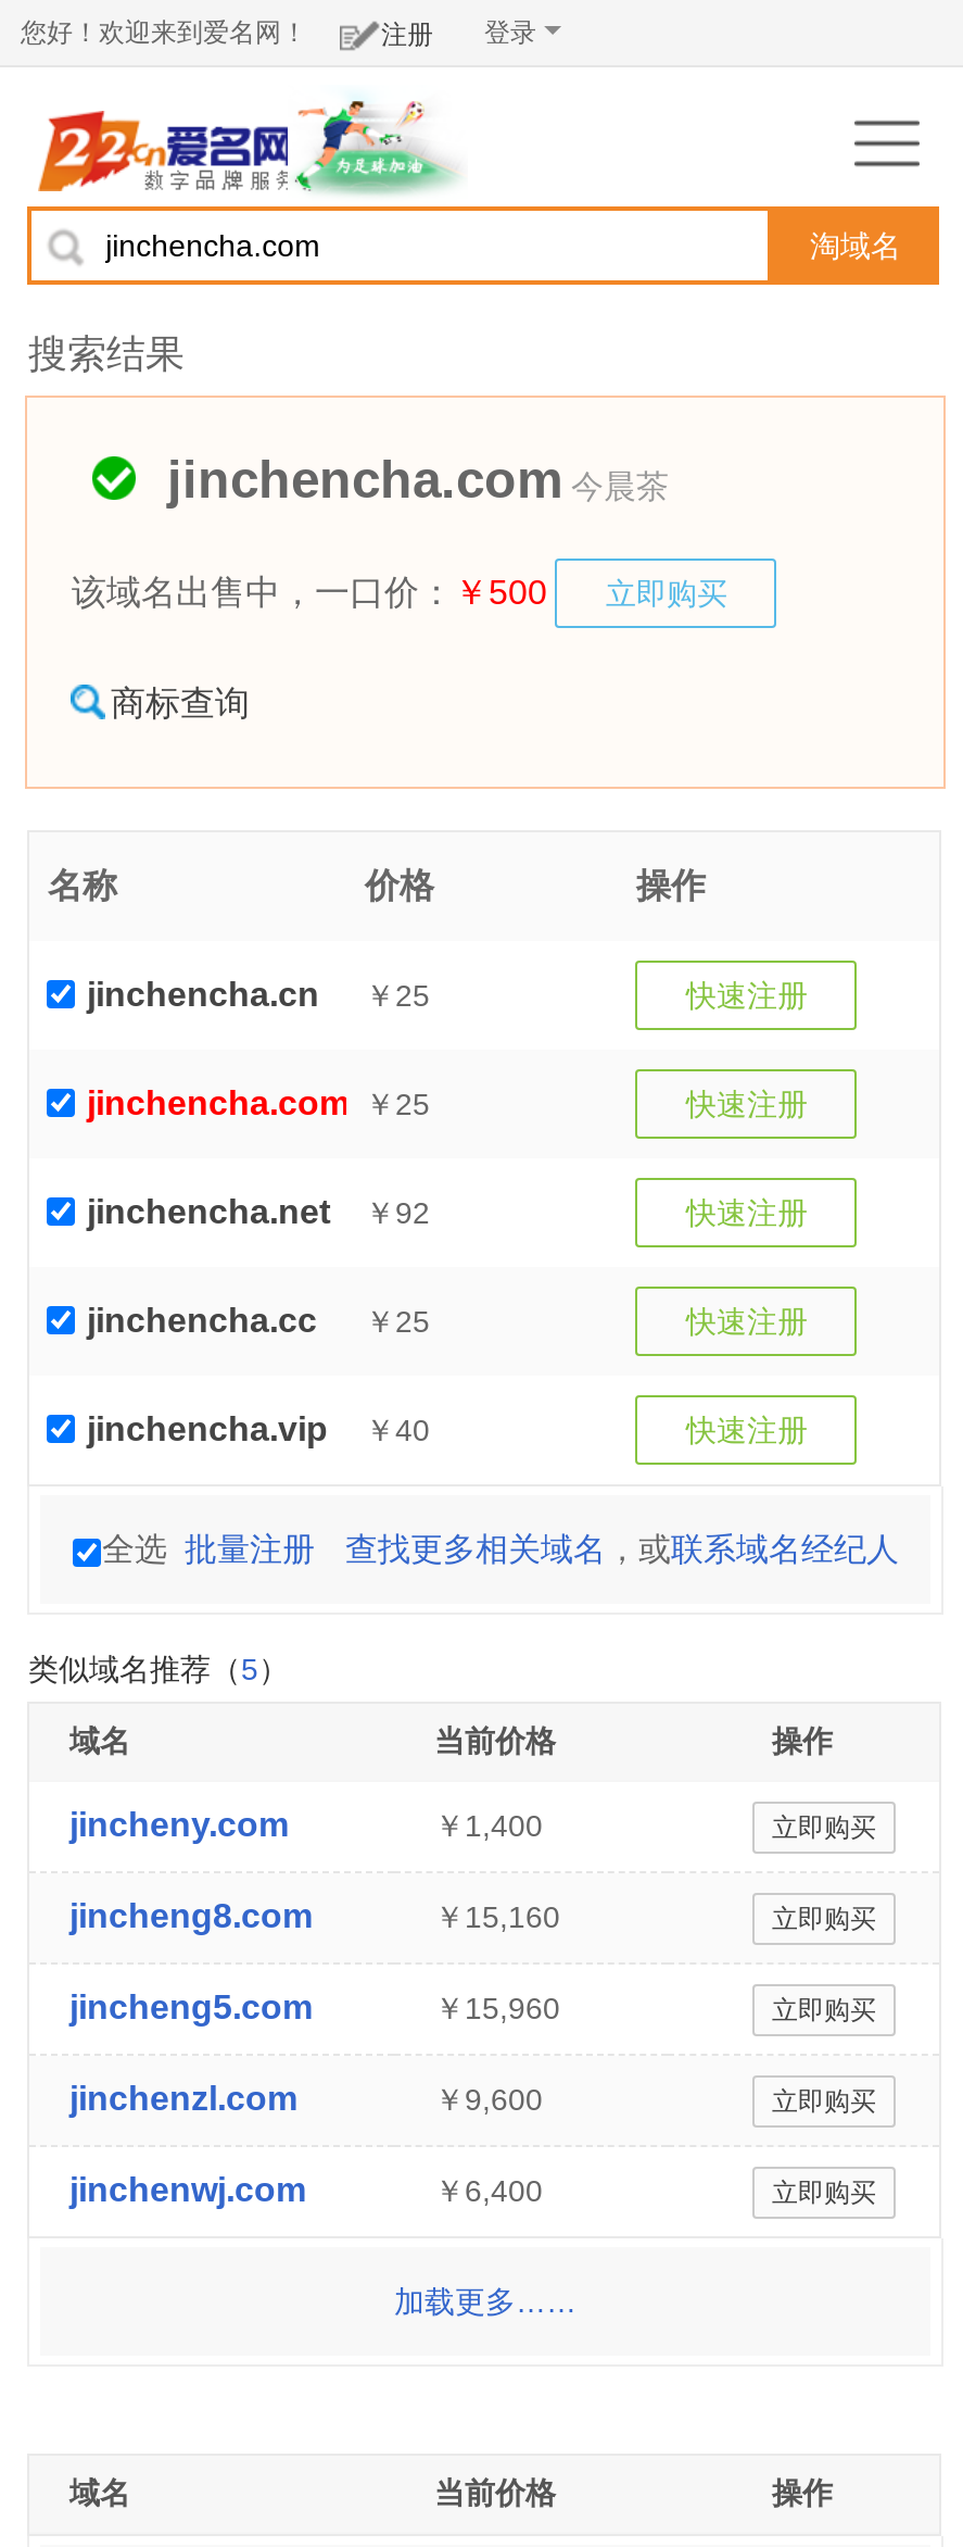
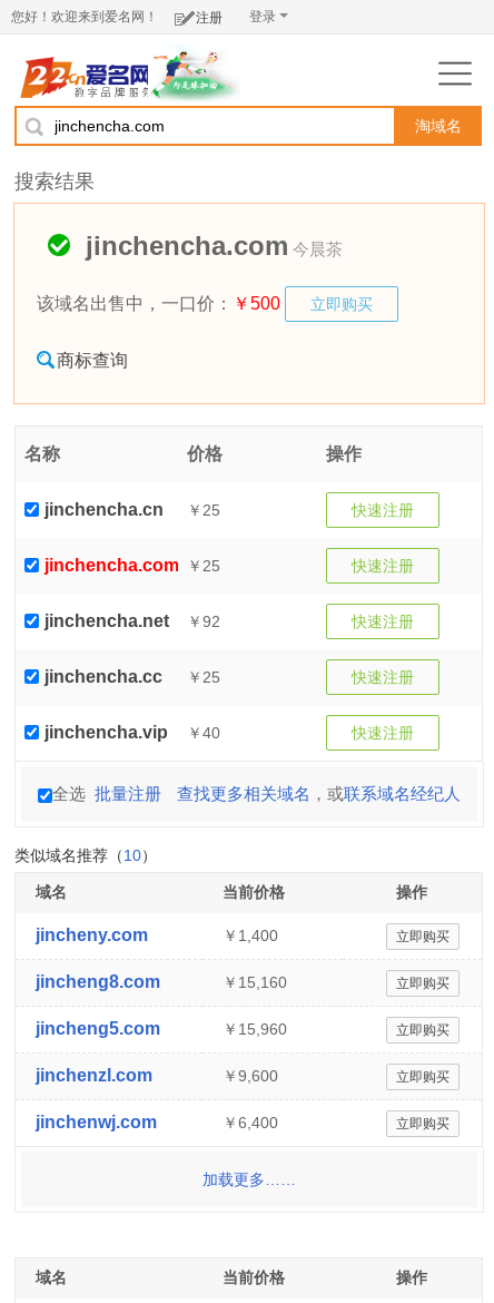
- 类似域名推荐（5）
+ 类似域名推荐（10）
